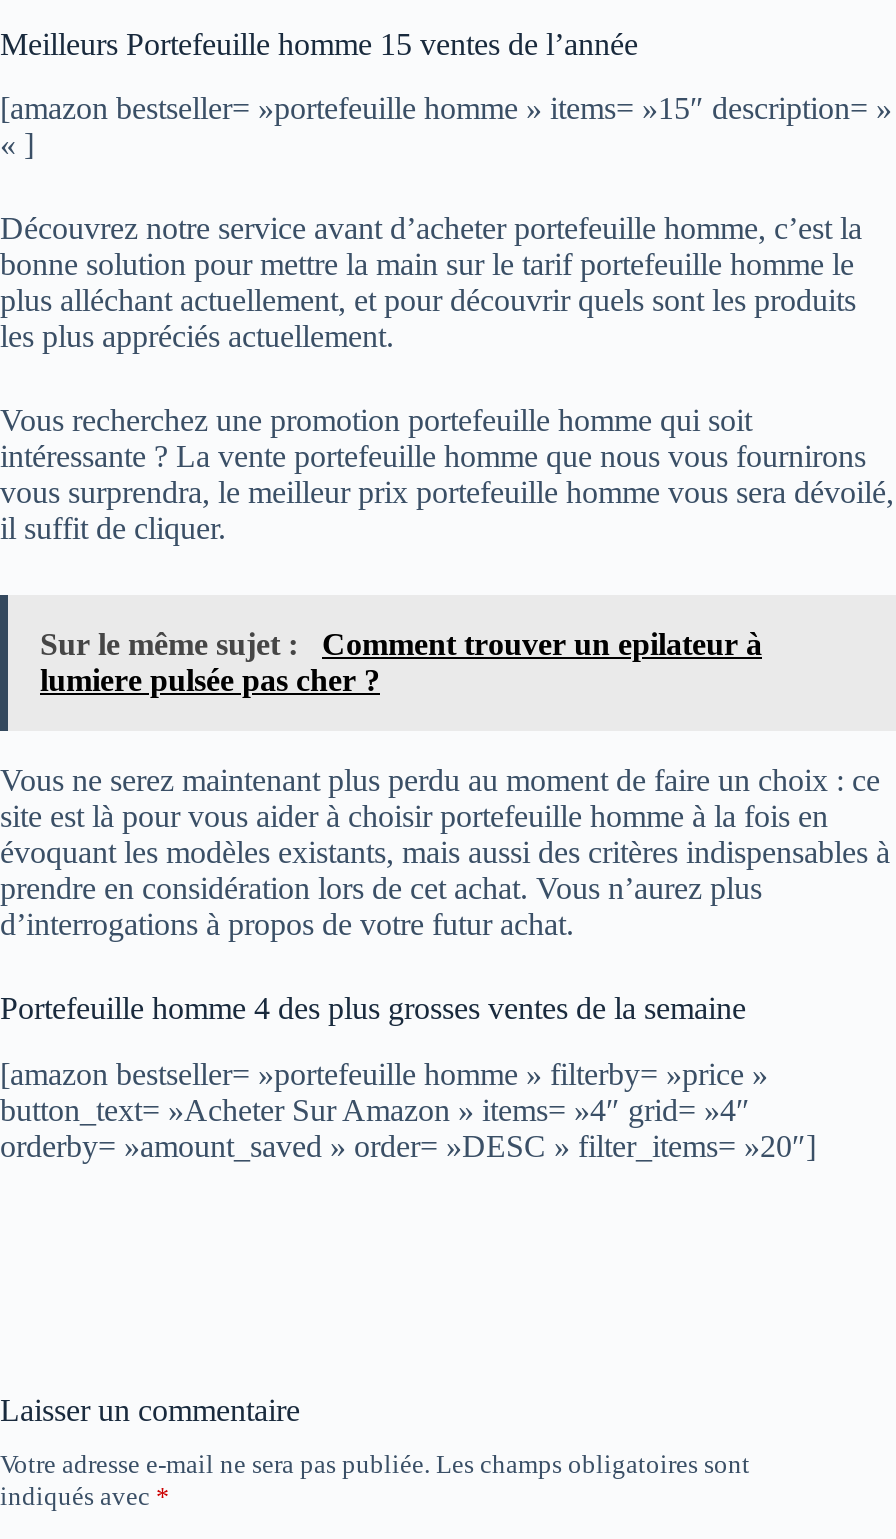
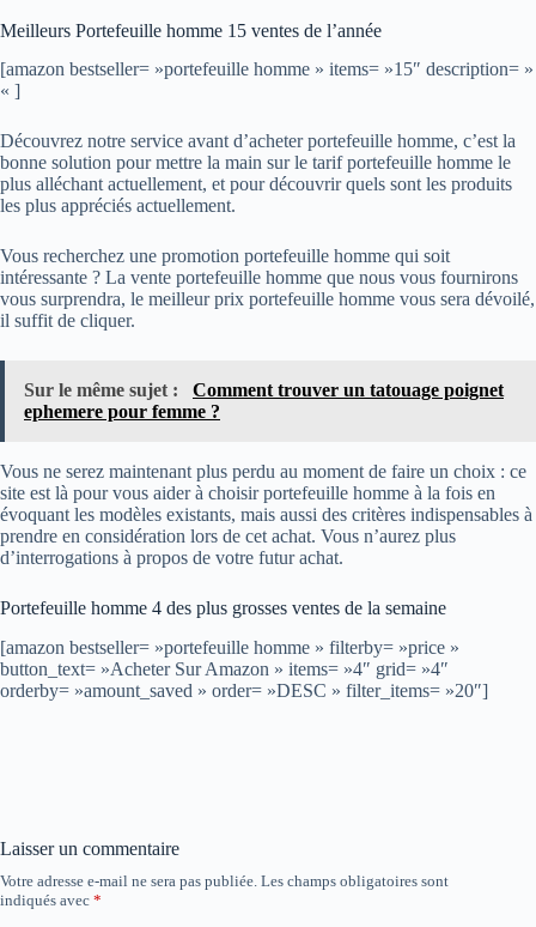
- Sur le même sujet : Comment trouver un epilateur à
- lumiere pulsée pas cher ?
+ Sur le même sujet : Comment trouver un tatouage poignet
+ ephemere pour femme ?
